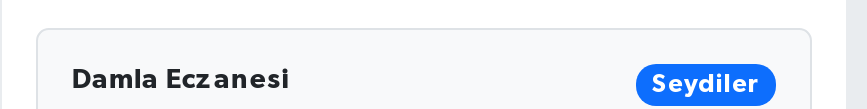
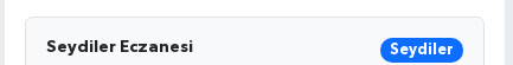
- Damla Eczanesi
+ Seydiler Eczanesi
